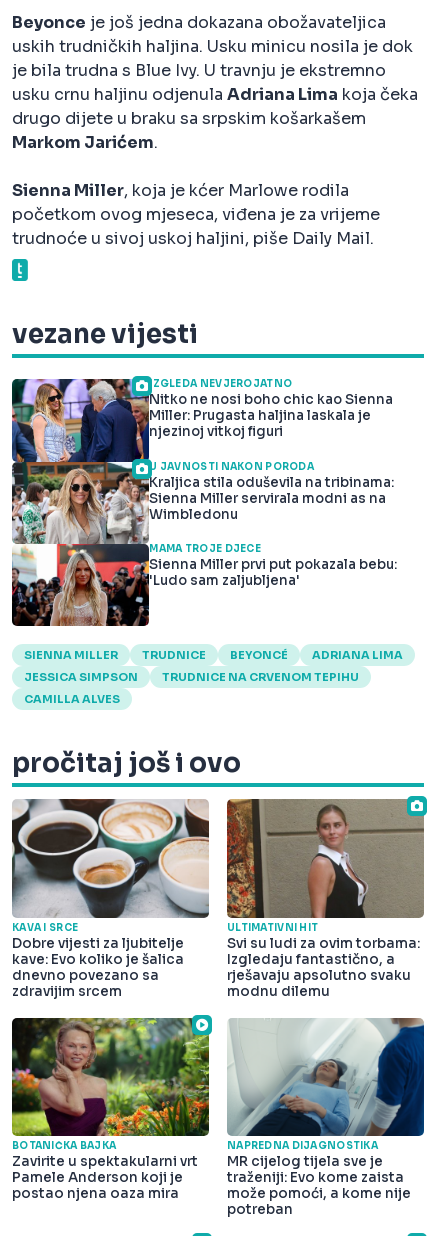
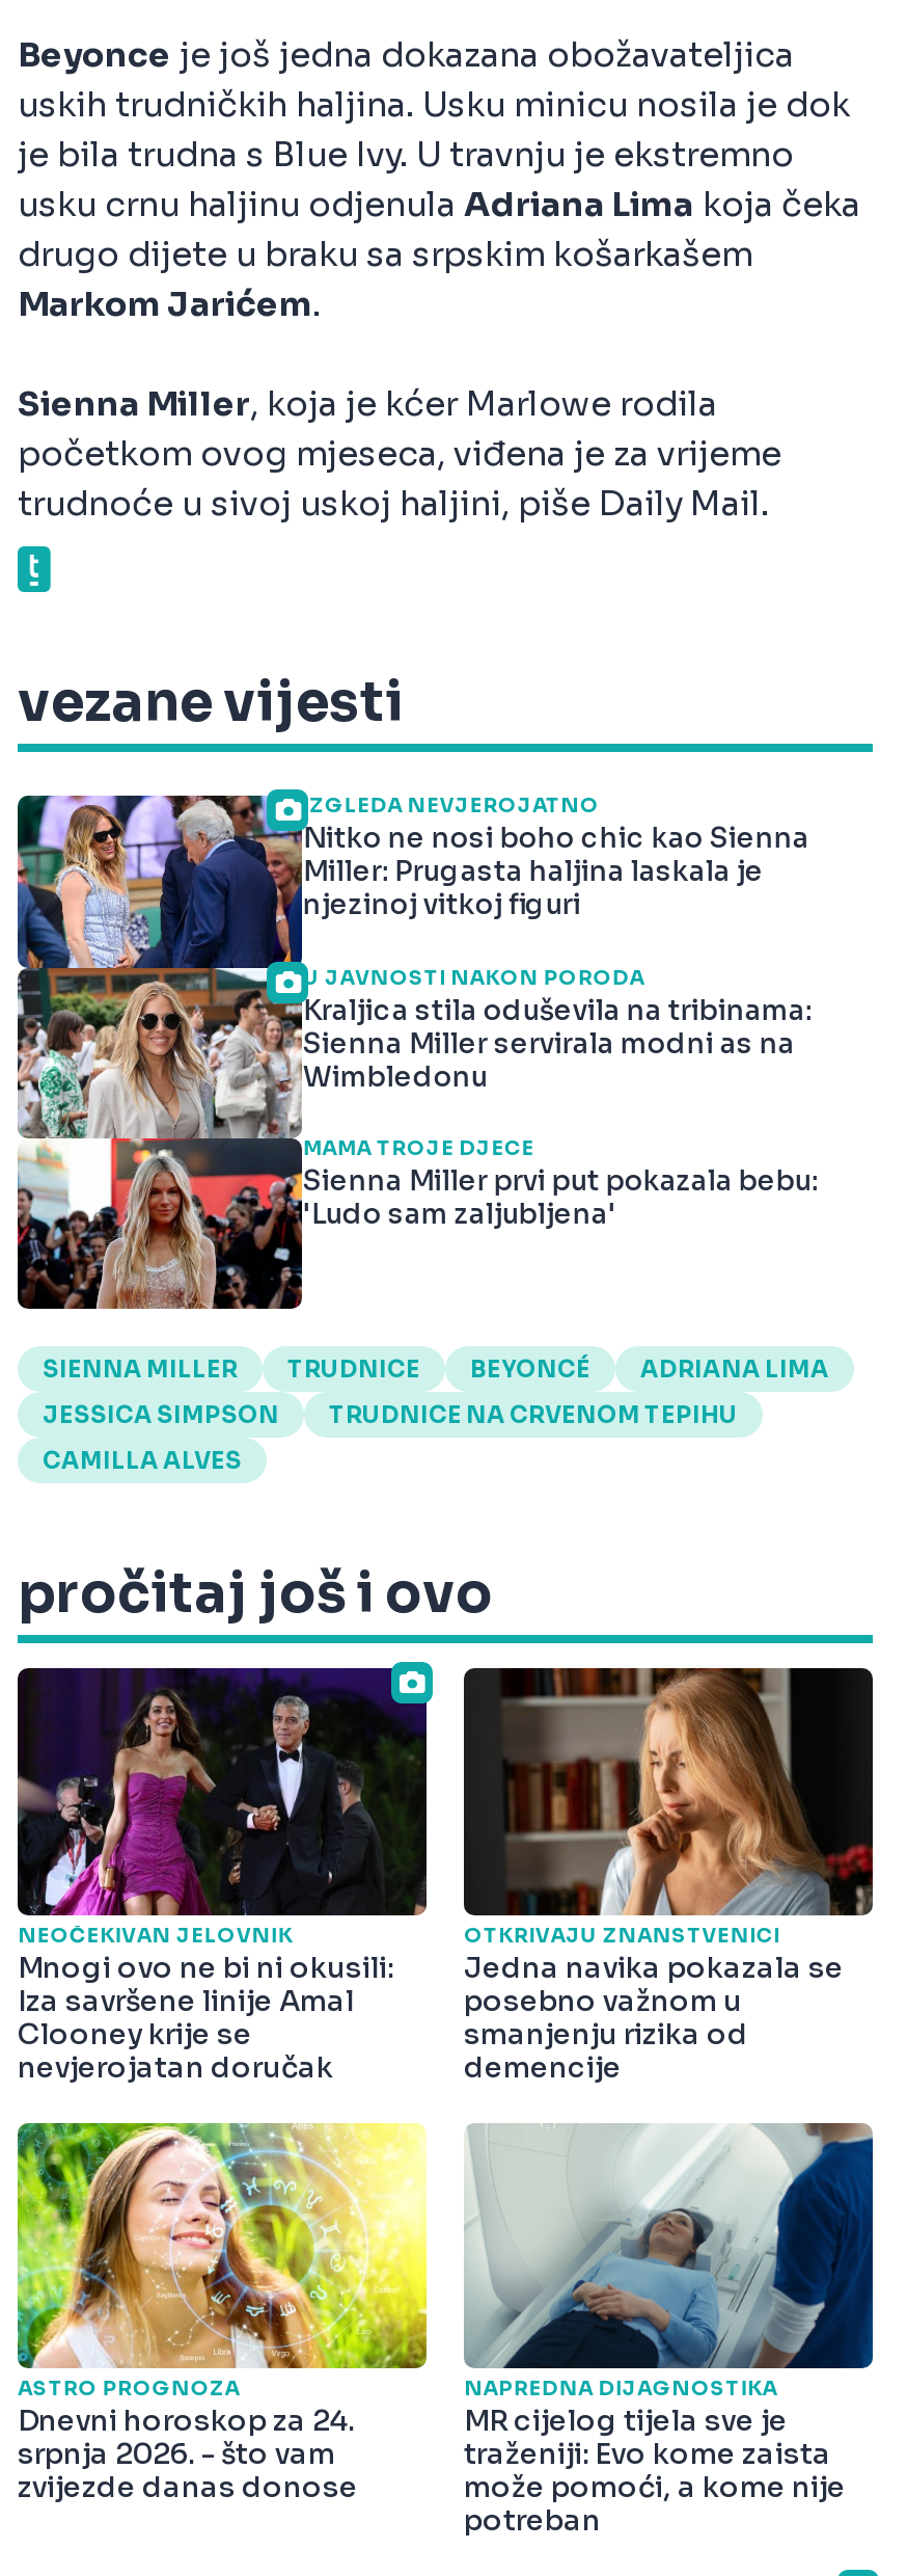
- [image]
- KAVA I SRCE
- Dobre vijesti za ljubitelje
- kave: Evo koliko je šalica
- dnevno povezano sa
- zdravijim srcem
+ [image]
+ NEOČEKIVAN JELOVNIK
+ Mnogi ovo ne bi ni okusili:
+ Iza savršene linije Amal
+ Clooney krije se
+ nevjerojatan doručak

- [image]
- ULTIMATIVNI HIT
- Svi su ludi za ovim torbama:
- Izgledaju fantastično, a
- rješavaju apsolutno svaku
- modnu dilemu
+ [image]
+ OTKRIVAJU ZNANSTVENICI
+ Jedna navika pokazala se
+ posebno važnom u
+ smanjenju rizika od
+ demencije

- [image]
- BOTANIČKA BAJKA
- Zavirite u spektakularni vrt
- Pamele Anderson koji je
- postao njena oaza mira
+ [image]
+ ASTRO PROGNOZA
+ Dnevni horoskop za 24.
+ srpnja 2026. - što vam
+ zvijezde danas donose
